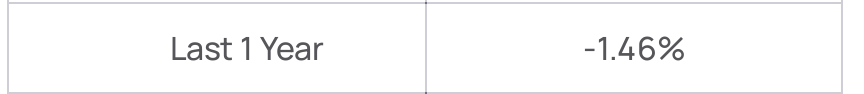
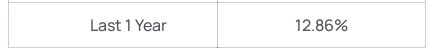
- -1.46%
+ 12.86%
